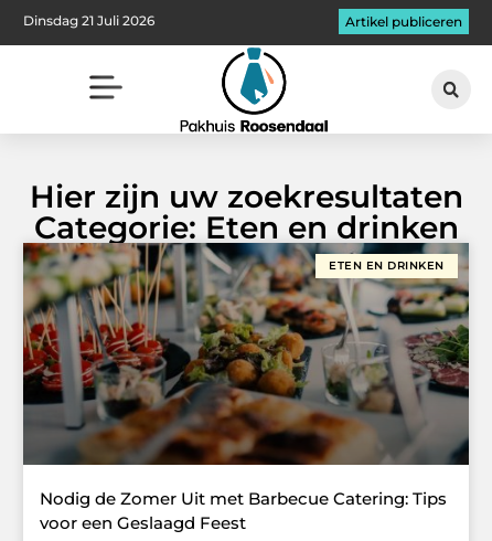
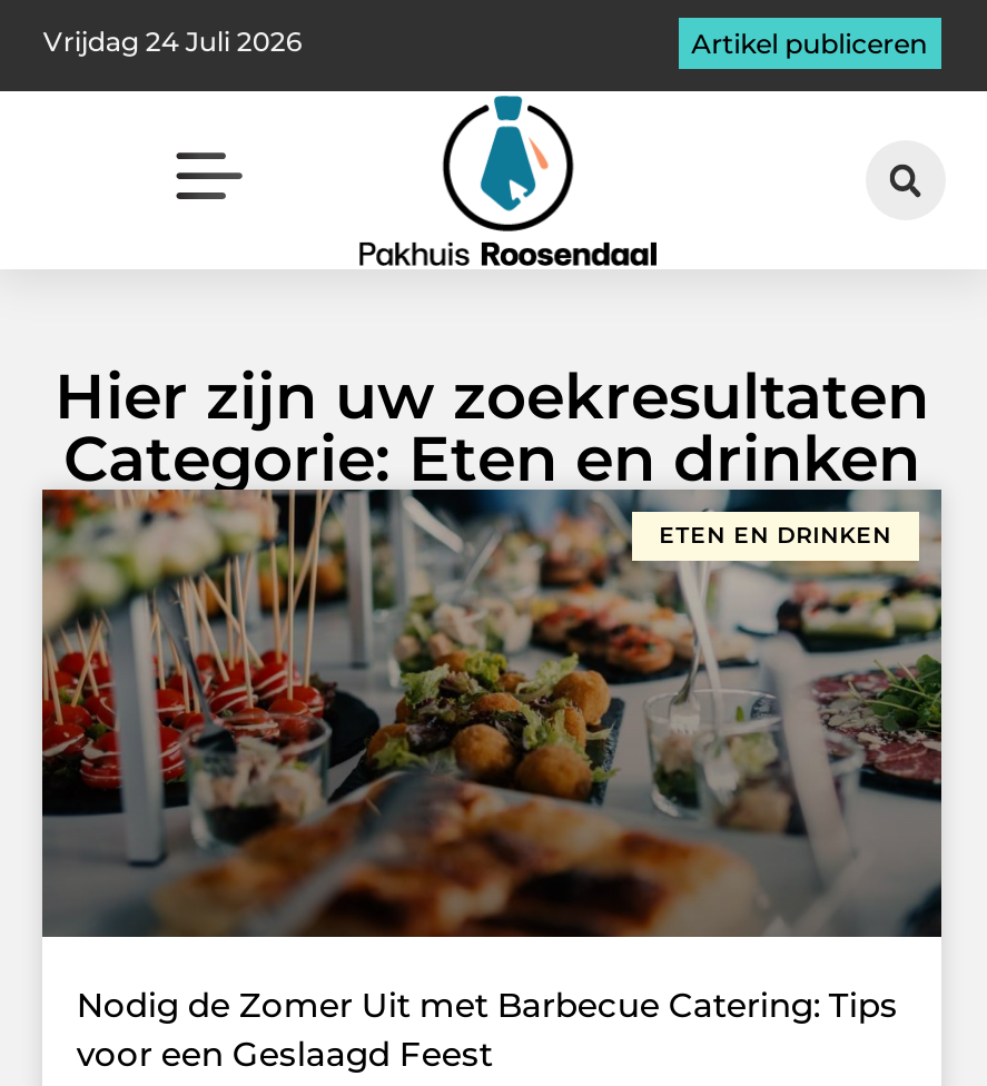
- Dinsdag 21 Juli 2026
+ Vrijdag 24 Juli 2026
